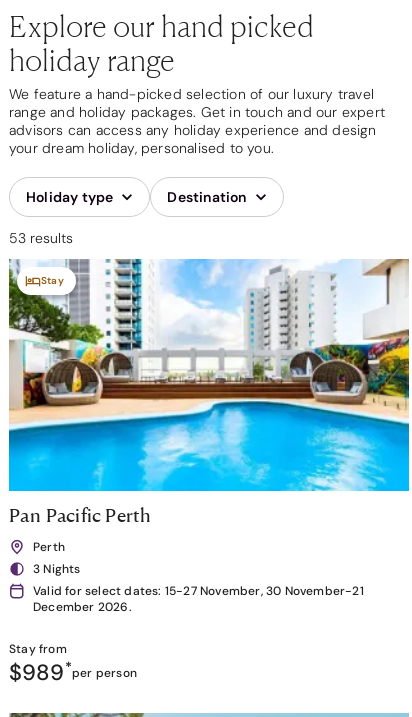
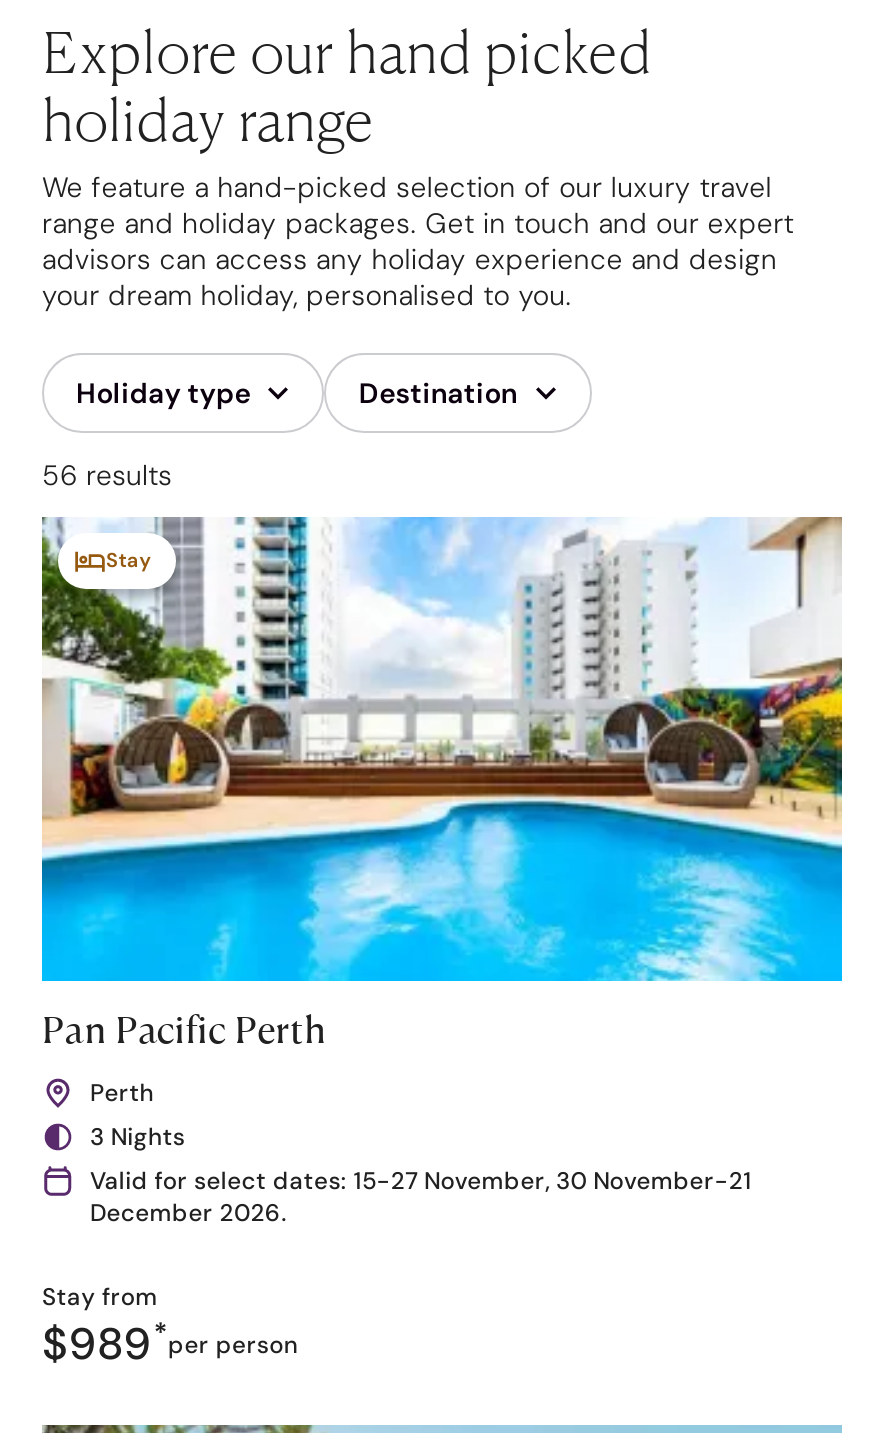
- 53 results
+ 56 results
